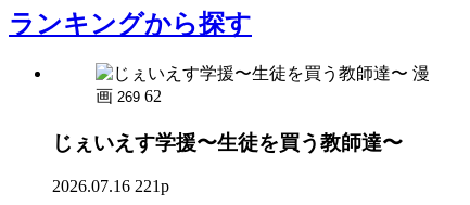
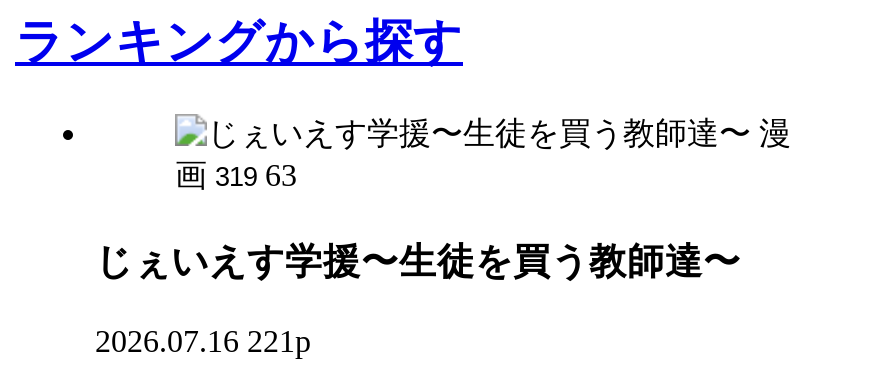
- 画 269 62
+ 画 319 63
